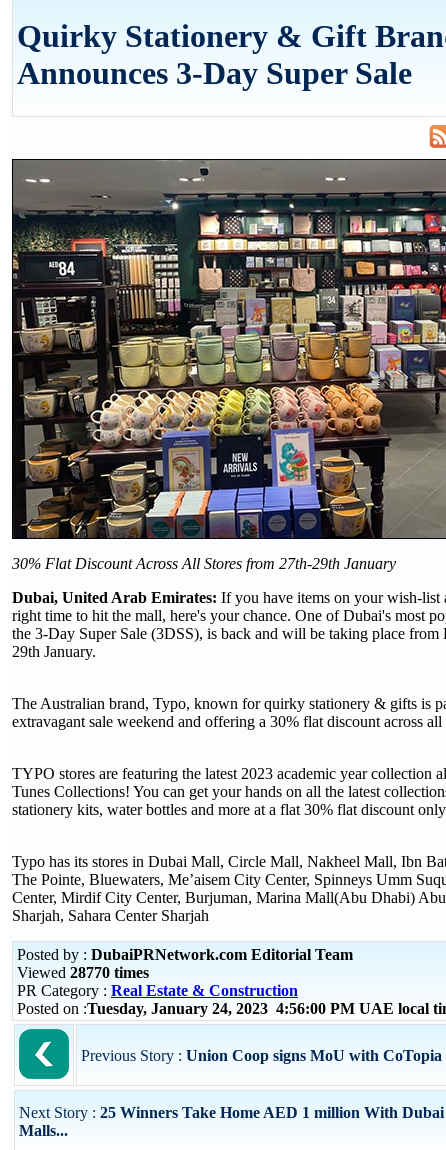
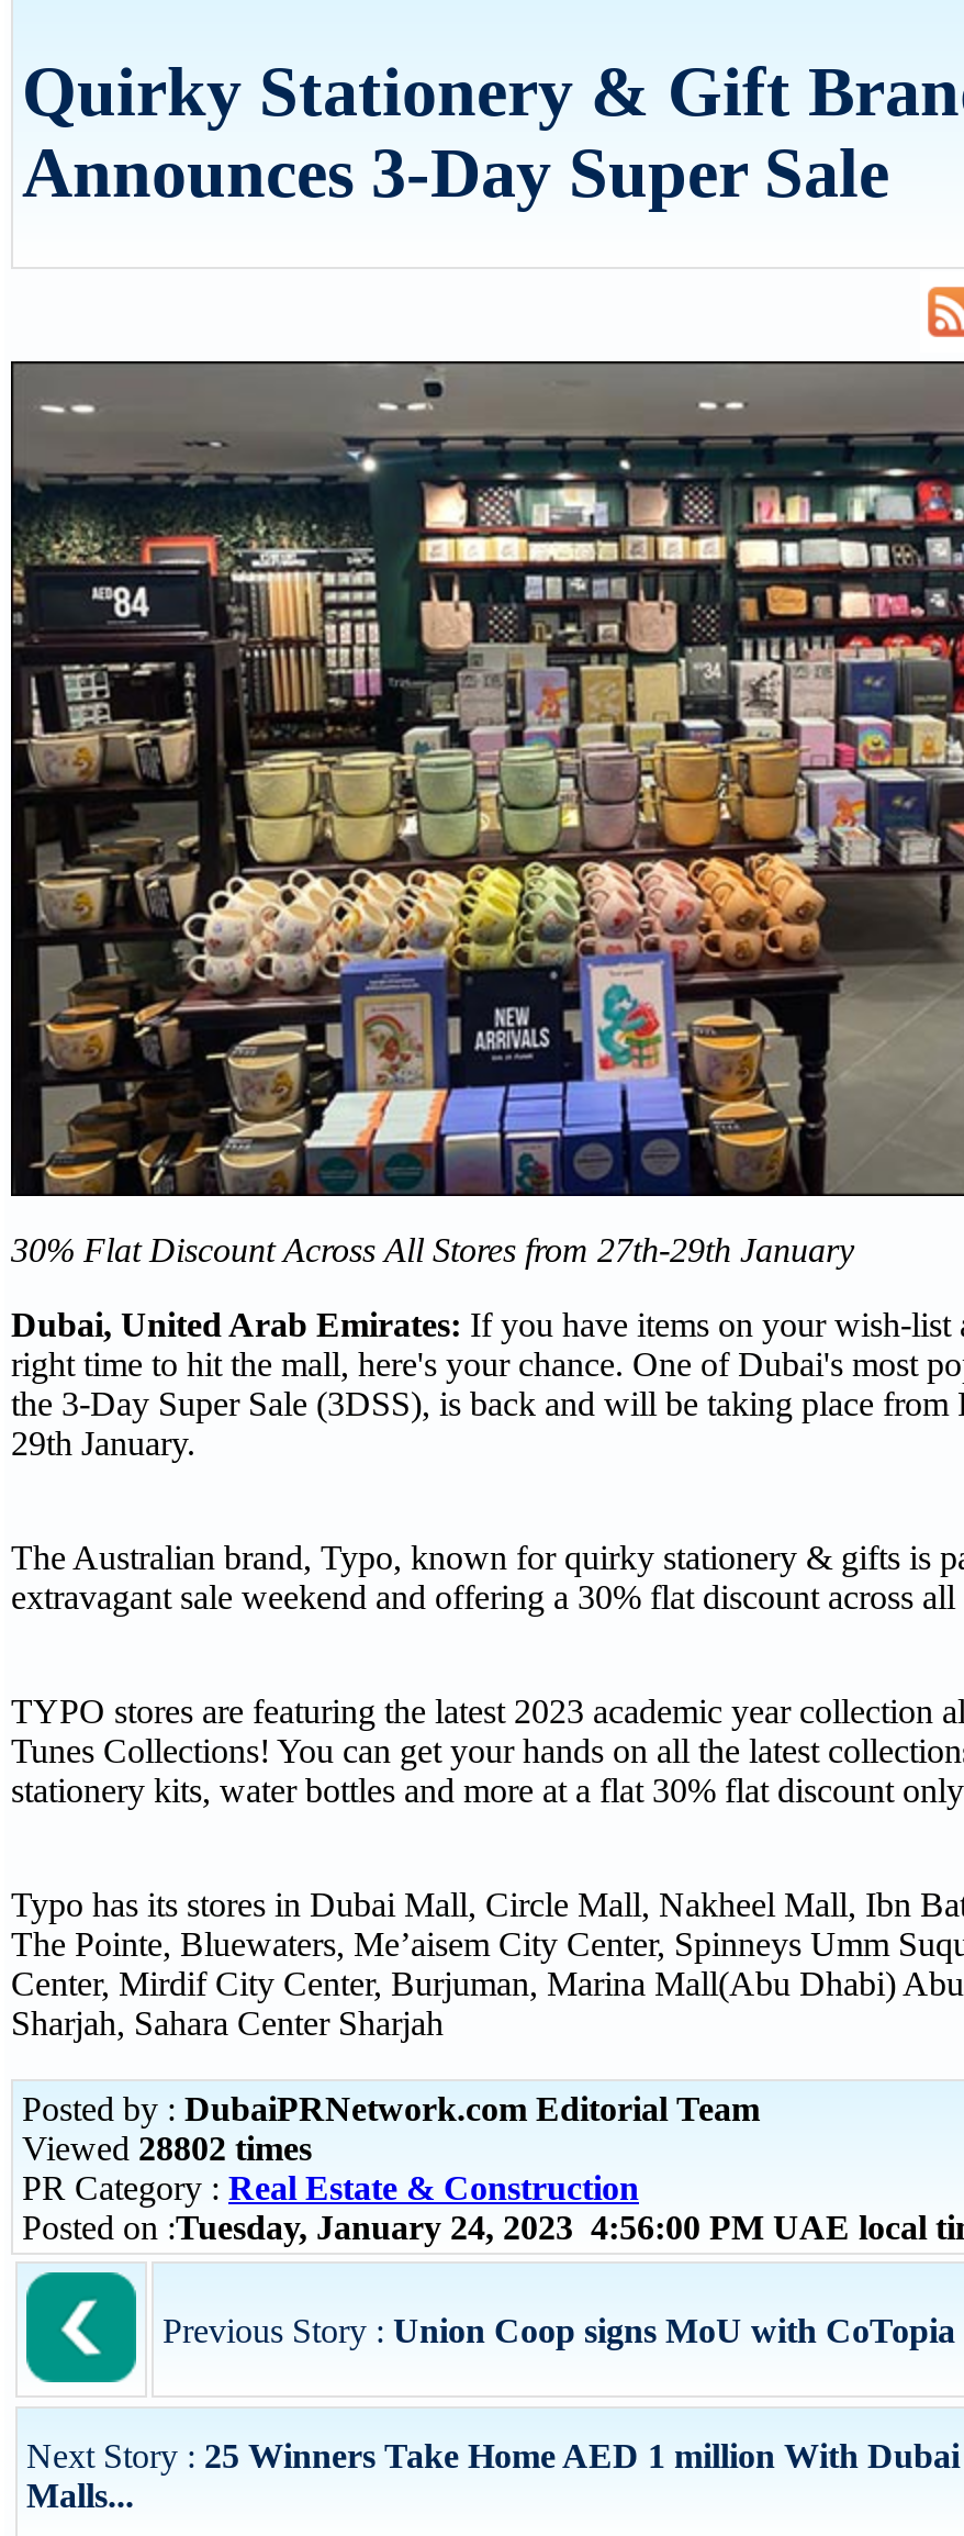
- Viewed 28770 times
+ Viewed 28802 times
